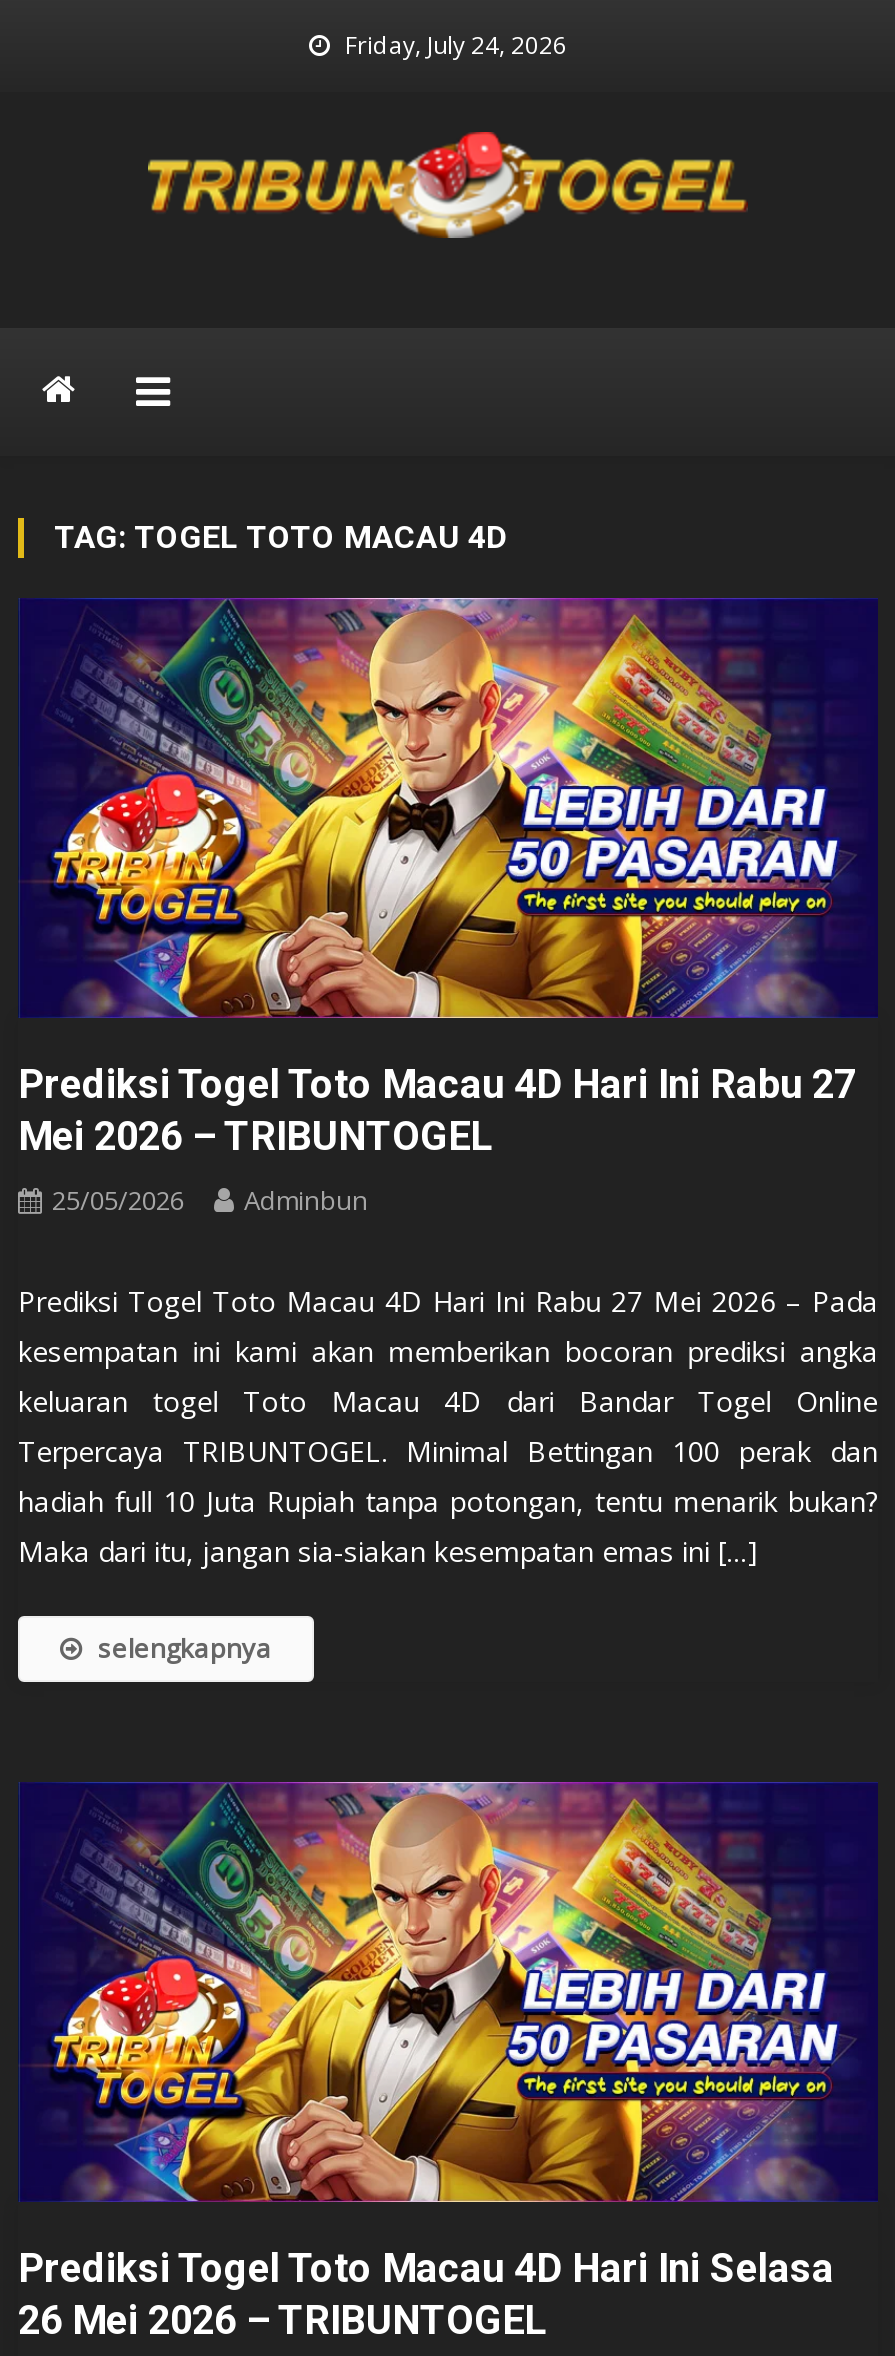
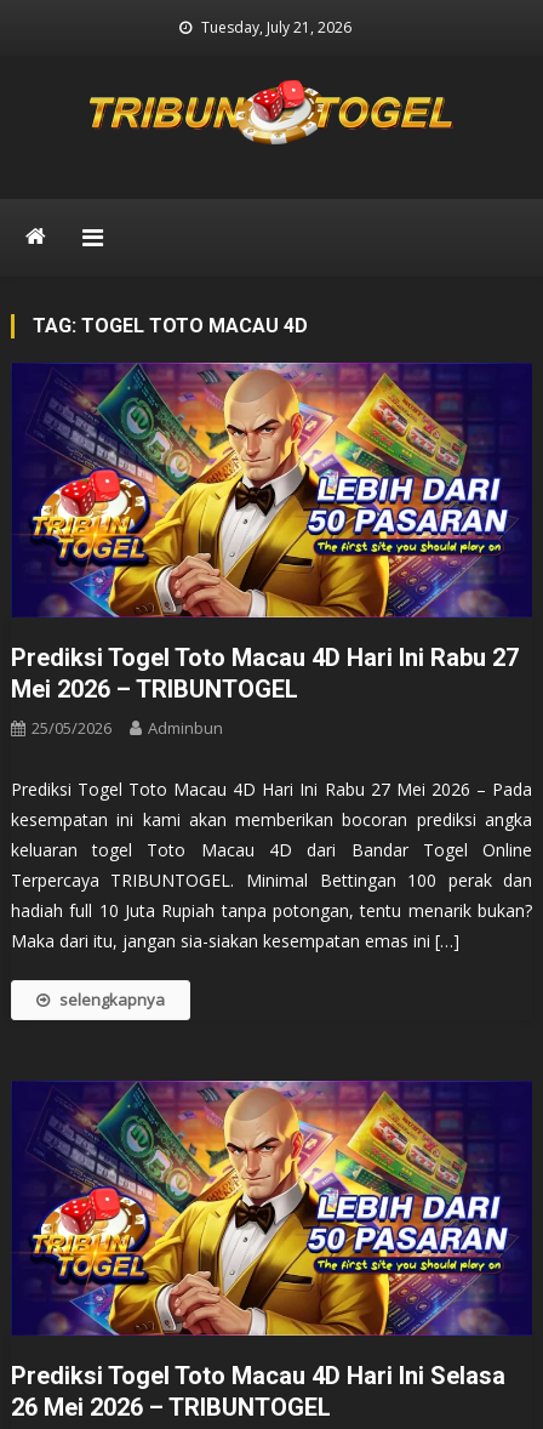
- Friday, July 24, 2026
+ Tuesday, July 21, 2026
